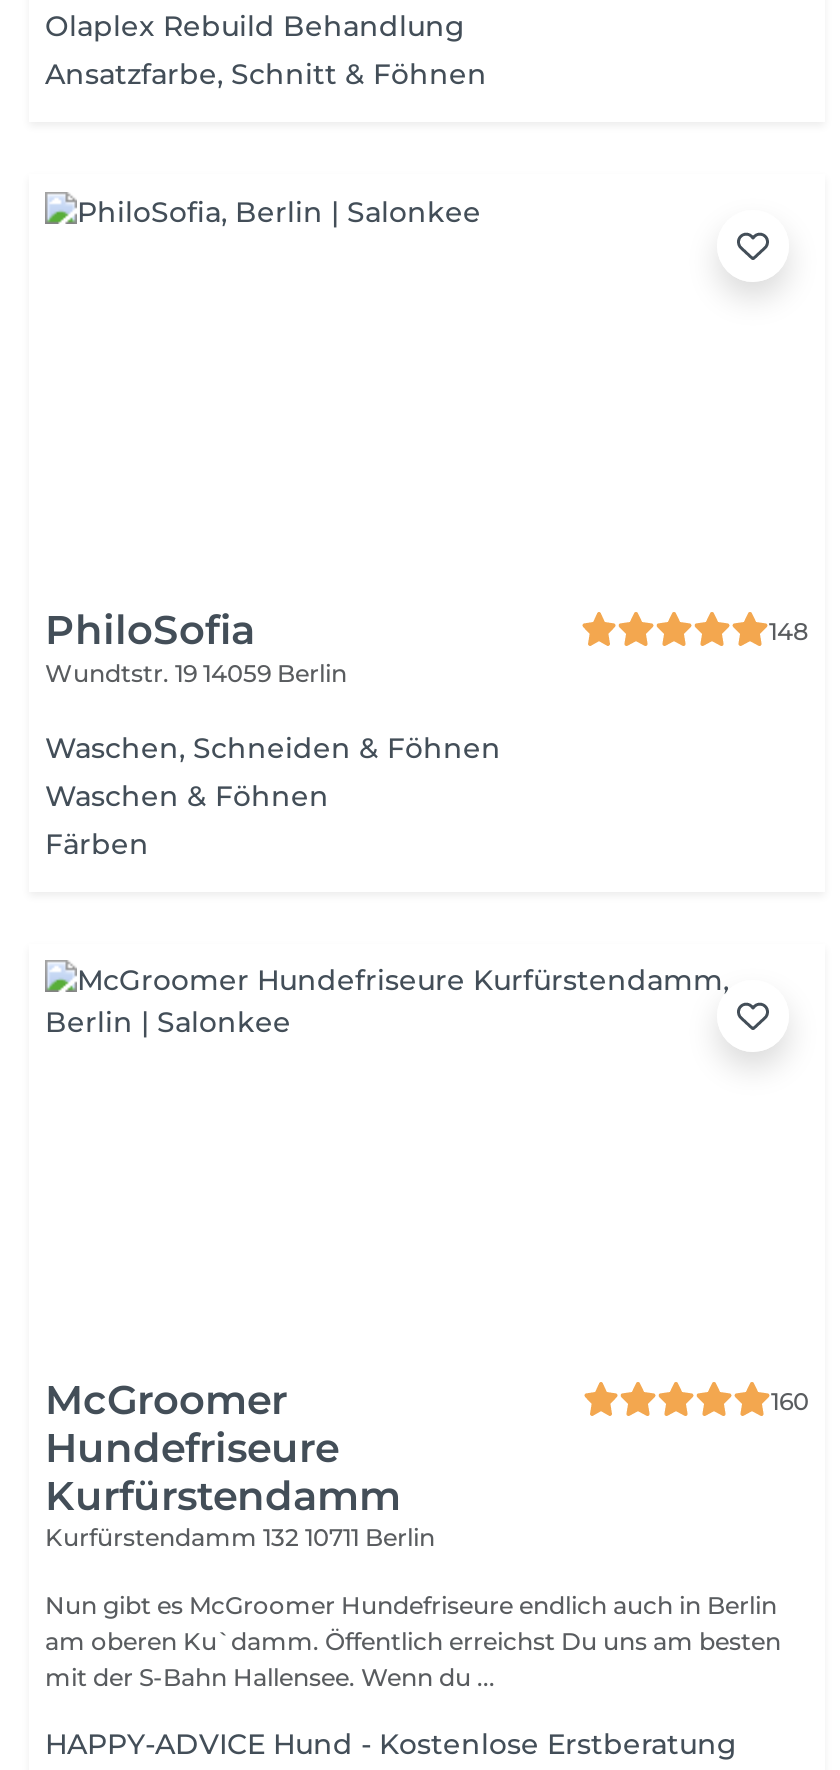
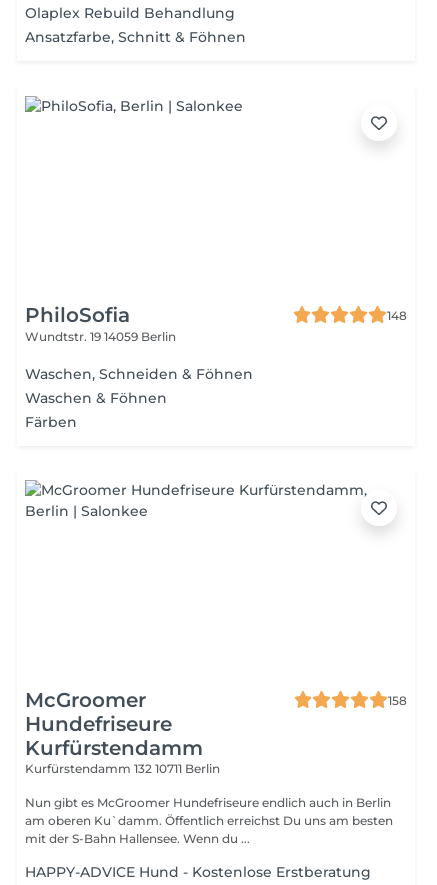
- 160
+ 158
